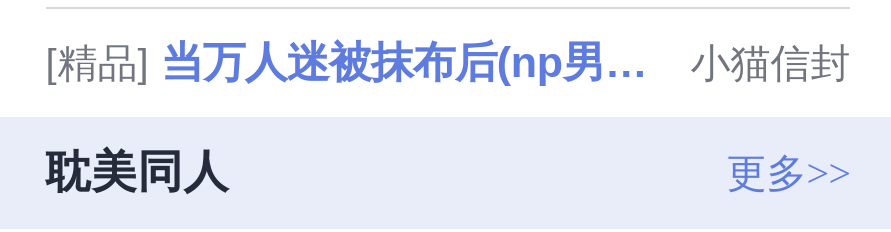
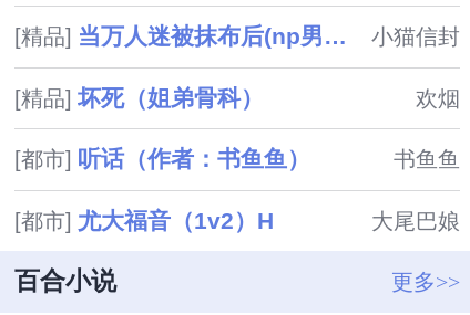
- 耽美同人
+ [精品] 坏死（姐弟骨科）
+ 欢烟
+ [都市] 听话（作者：书鱼鱼）
+ 书鱼鱼
+ [都市] 尤大福音（1v2）H
+ 大尾巴娘
+ 百合小说
